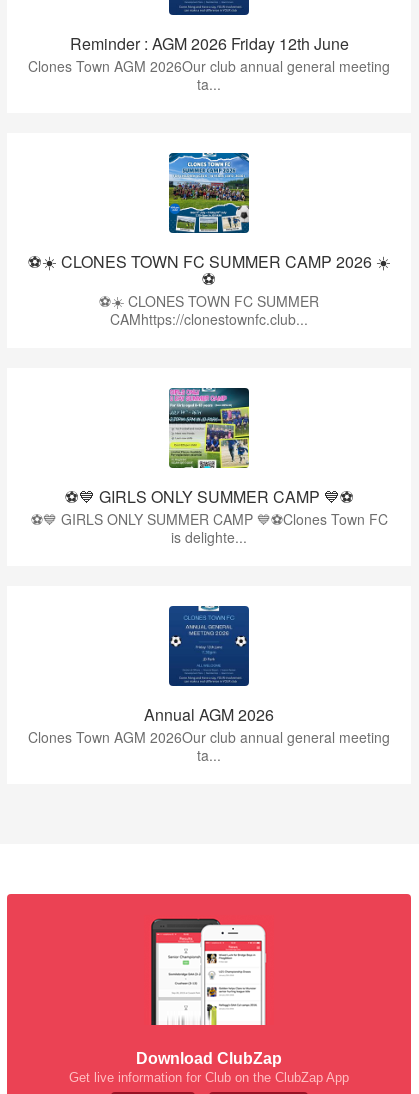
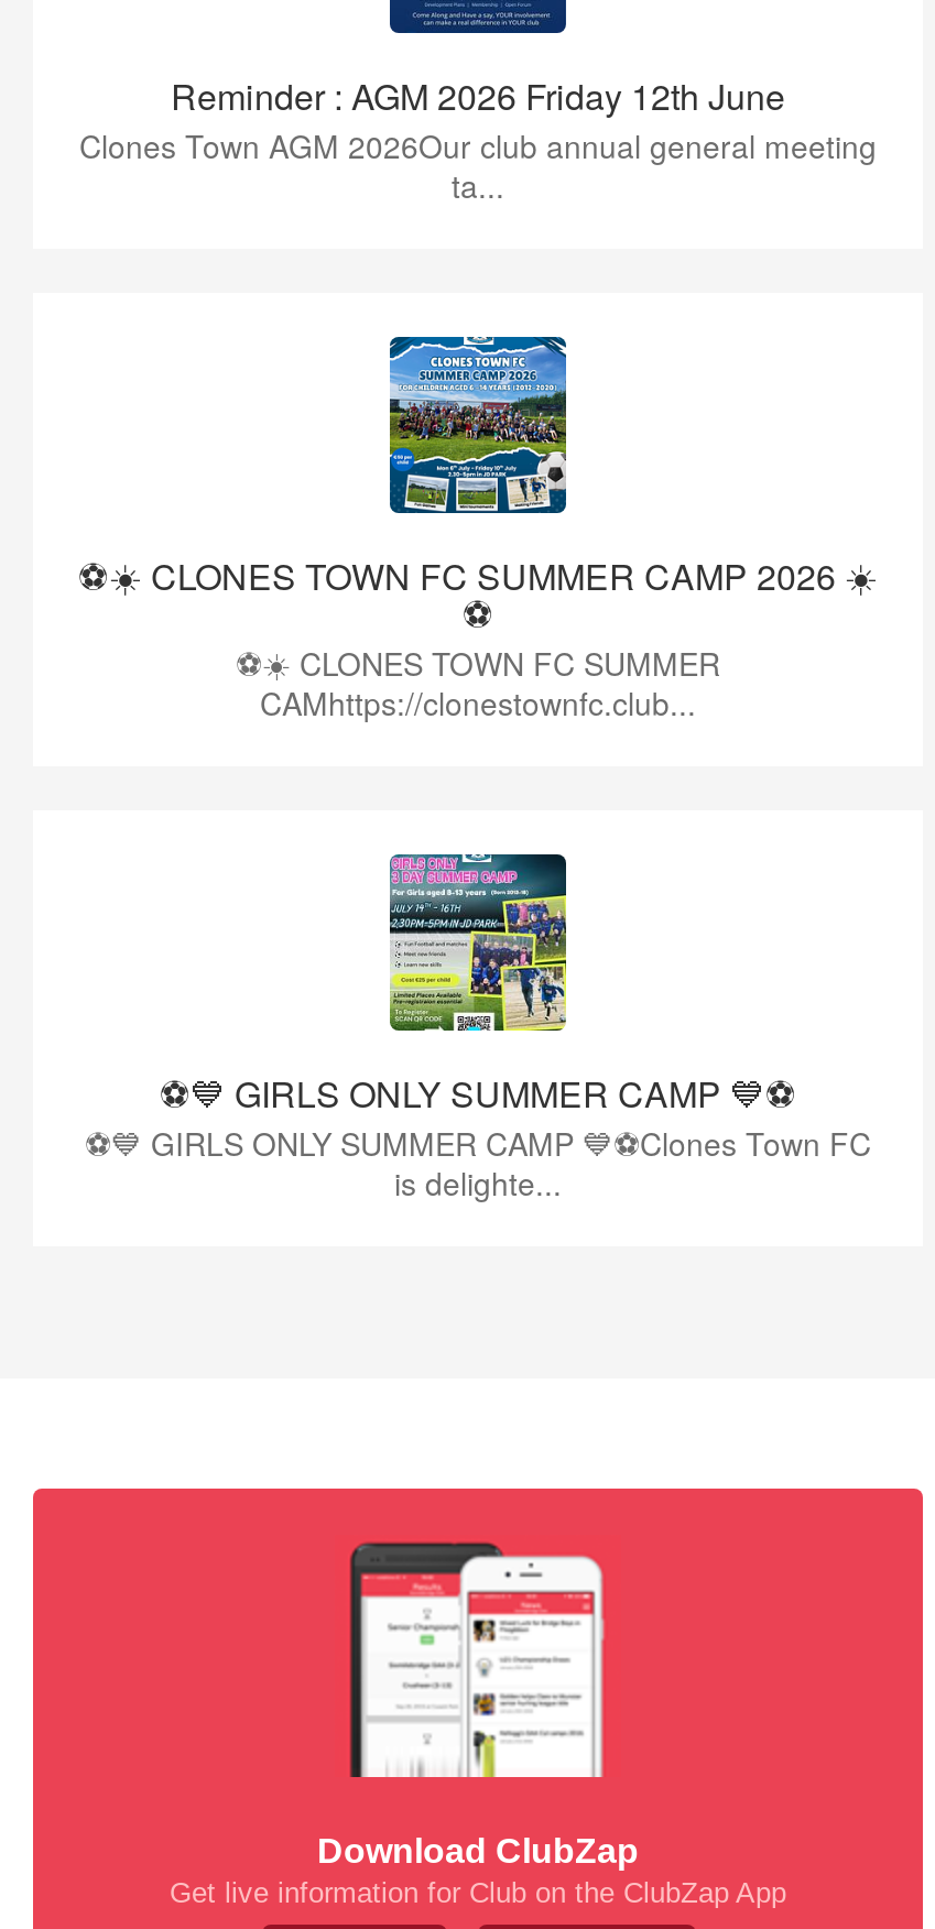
- [image]
- Annual AGM 2026
- Clones Town AGM 2026Our club annual general meeting
- ta...
